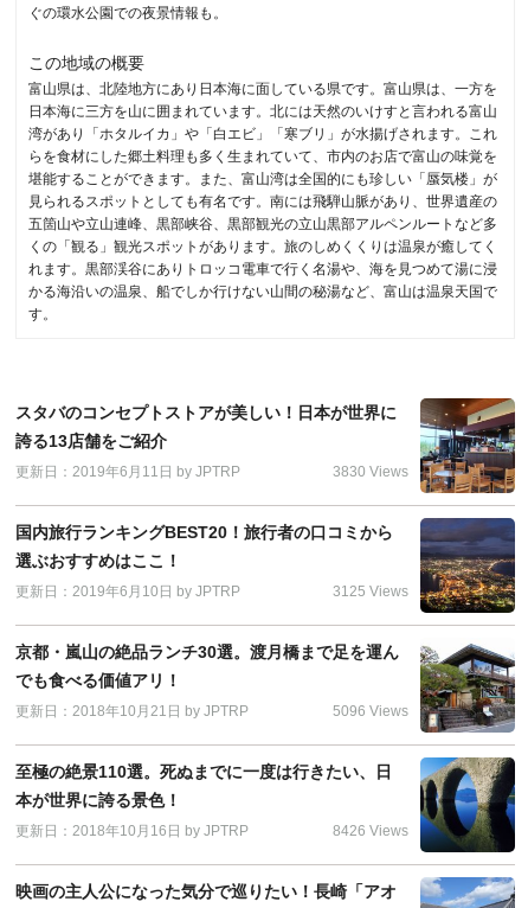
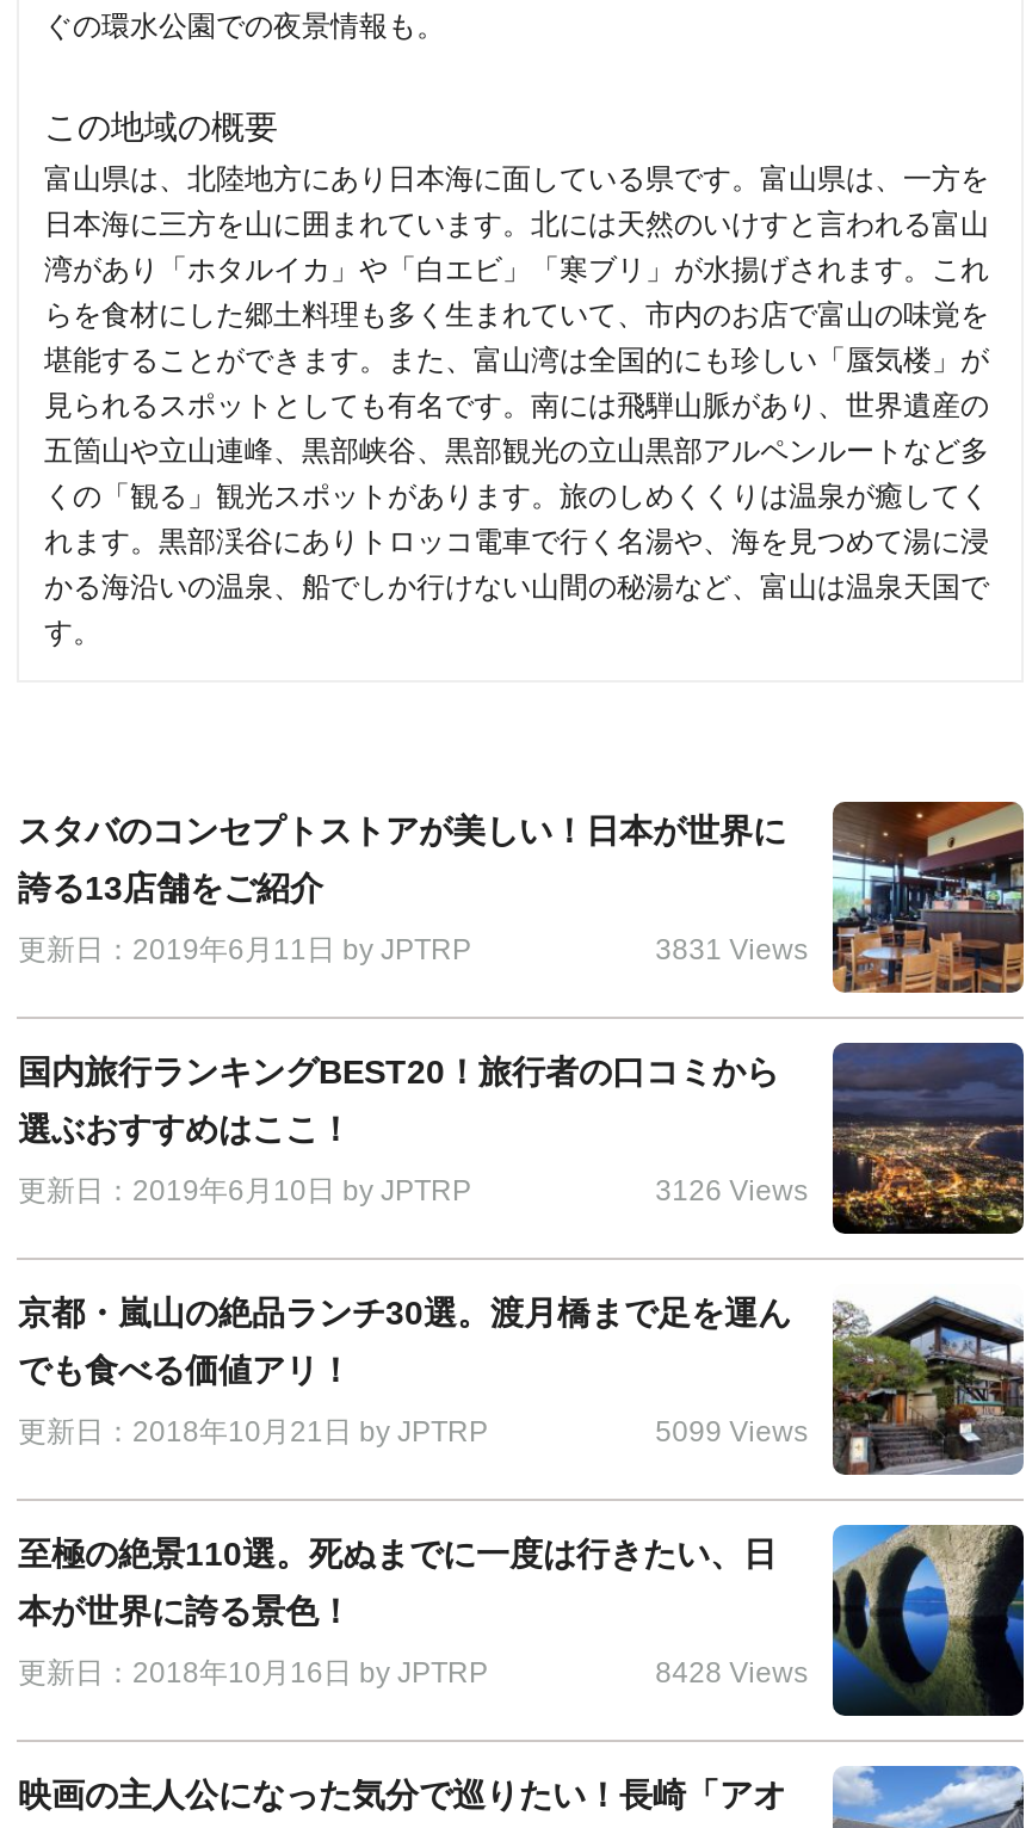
- 3830 Views
+ 3831 Views

- 3125 Views
+ 3126 Views

- 5096 Views
+ 5099 Views

- 8426 Views
+ 8428 Views
